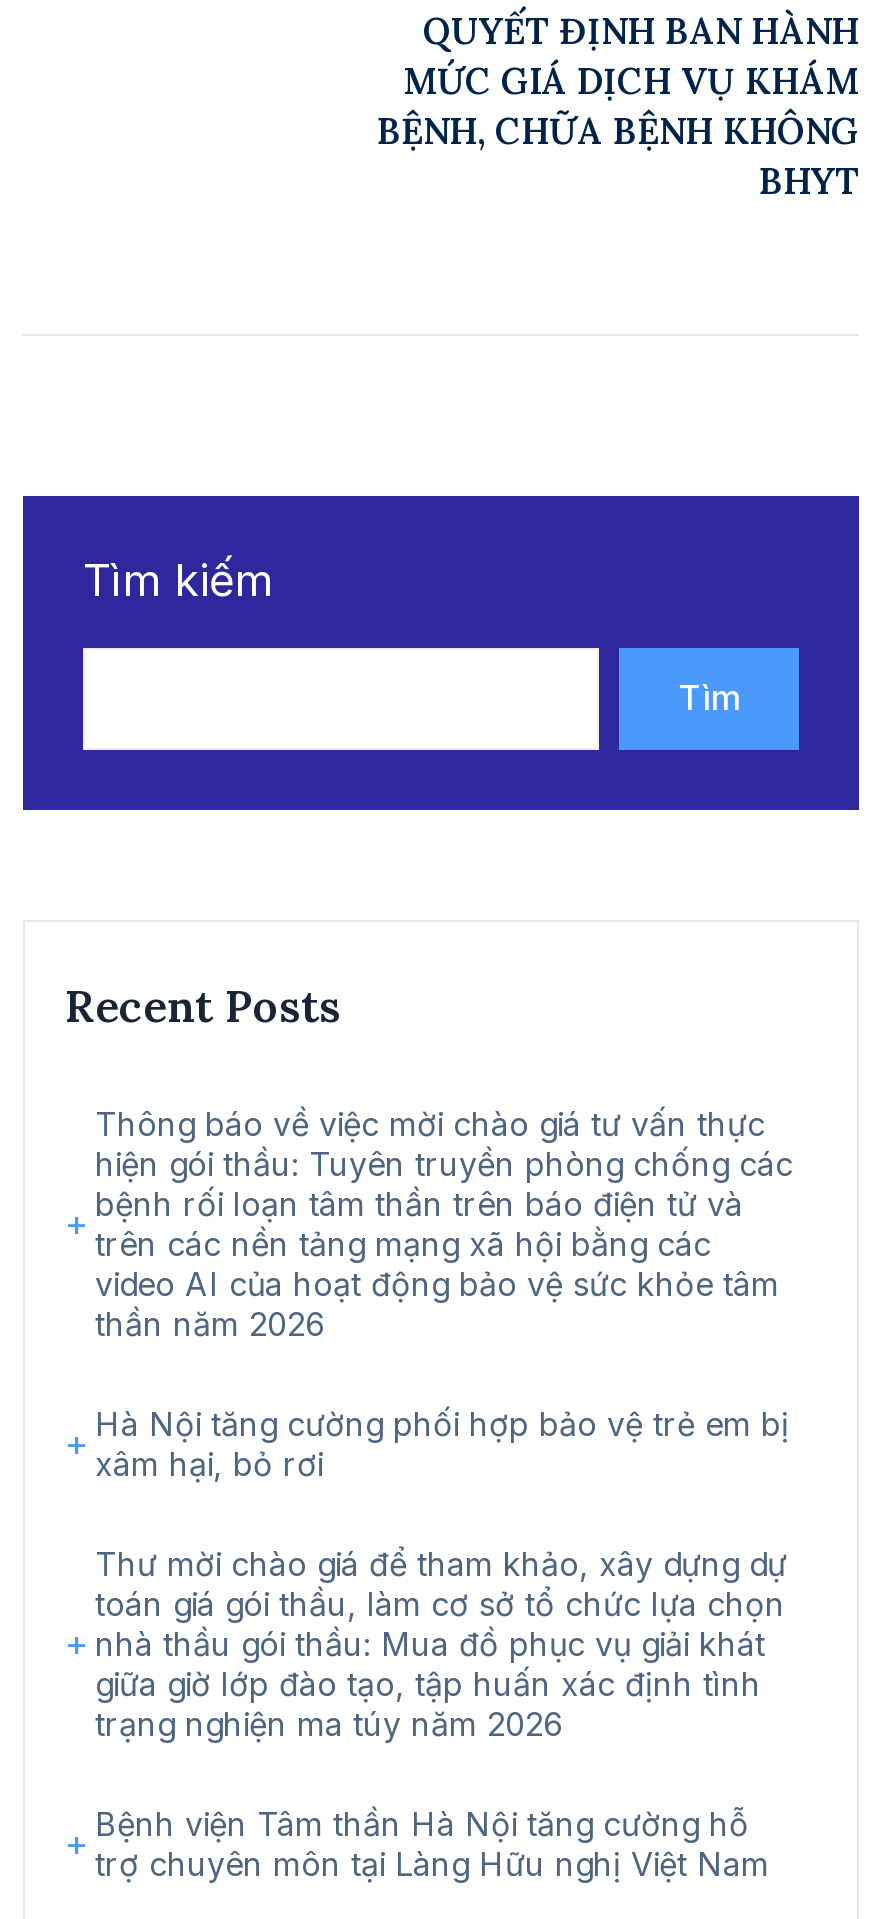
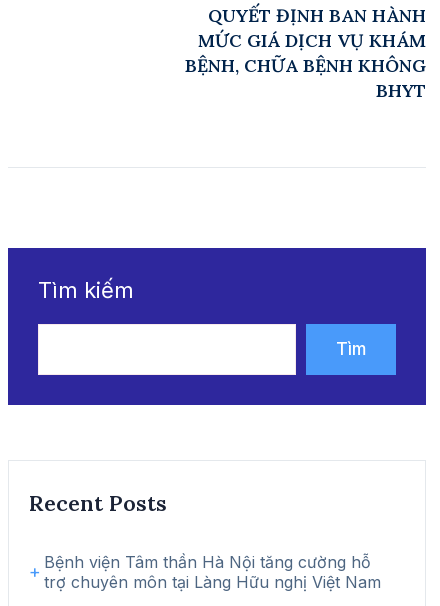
- Thông báo về việc mời chào giá tư vấn thực
- hiện gói thầu: Tuyên truyền phòng chống các
- bệnh rối loạn tâm thần trên báo điện tử và
- trên các nền tảng mạng xã hội bằng các
- video AI của hoạt động bảo vệ sức khỏe tâm
- thần năm 2026
- Hà Nội tăng cường phối hợp bảo vệ trẻ em bị
- xâm hại, bỏ rơi
- Thư mời chào giá để tham khảo, xây dựng dự
- toán giá gói thầu, làm cơ sở tổ chức lựa chọn
- nhà thầu gói thầu: Mua đồ phục vụ giải khát
- giữa giờ lớp đào tạo, tập huấn xác định tình
- trạng nghiện ma túy năm 2026
